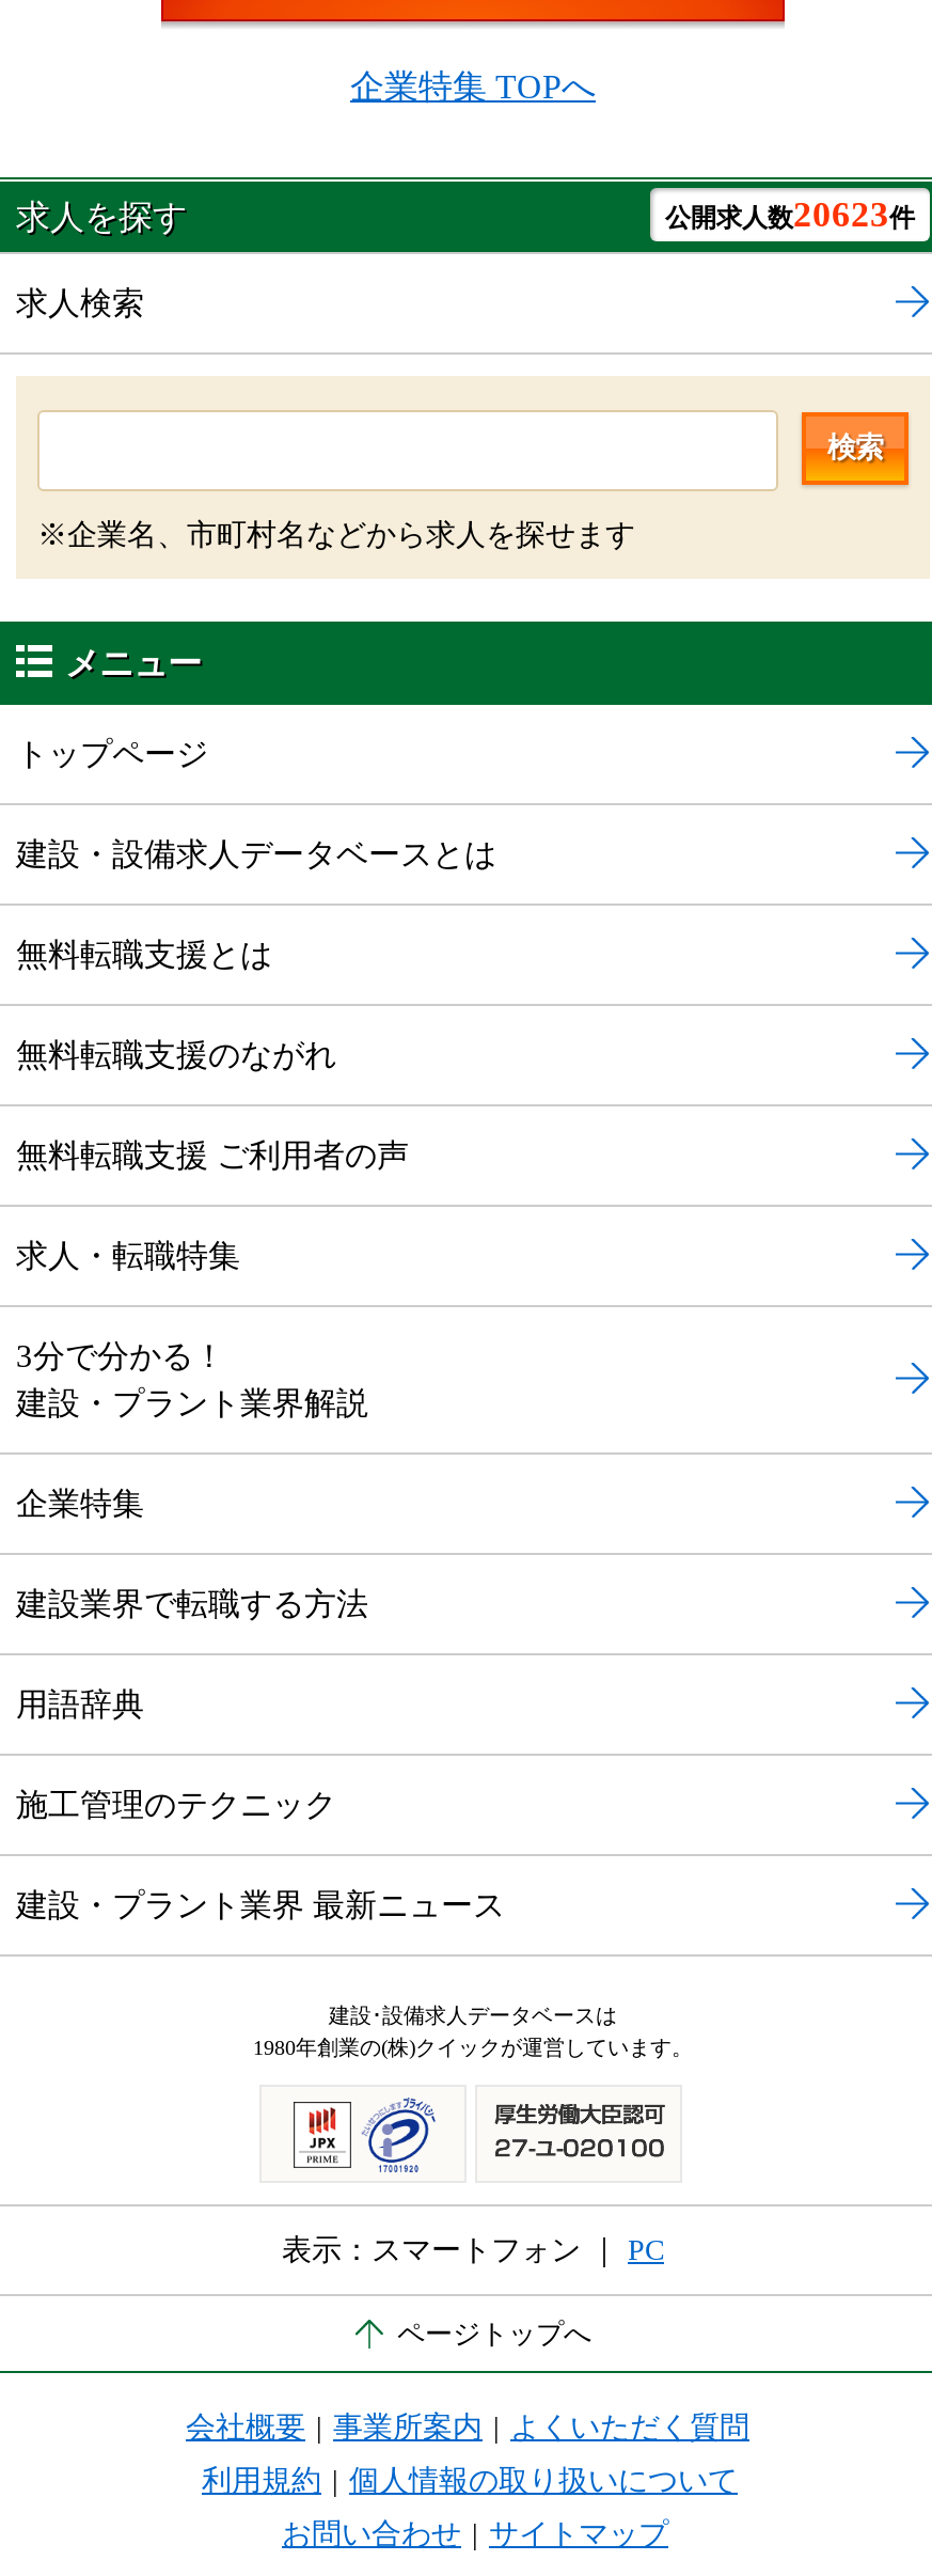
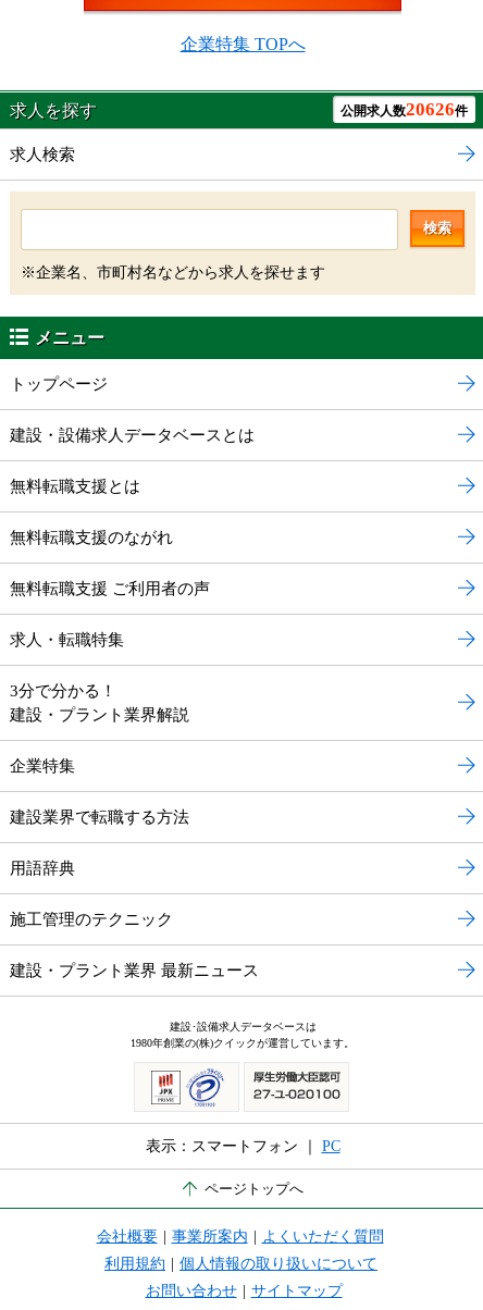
- 公開求人数20623件
+ 公開求人数20626件
